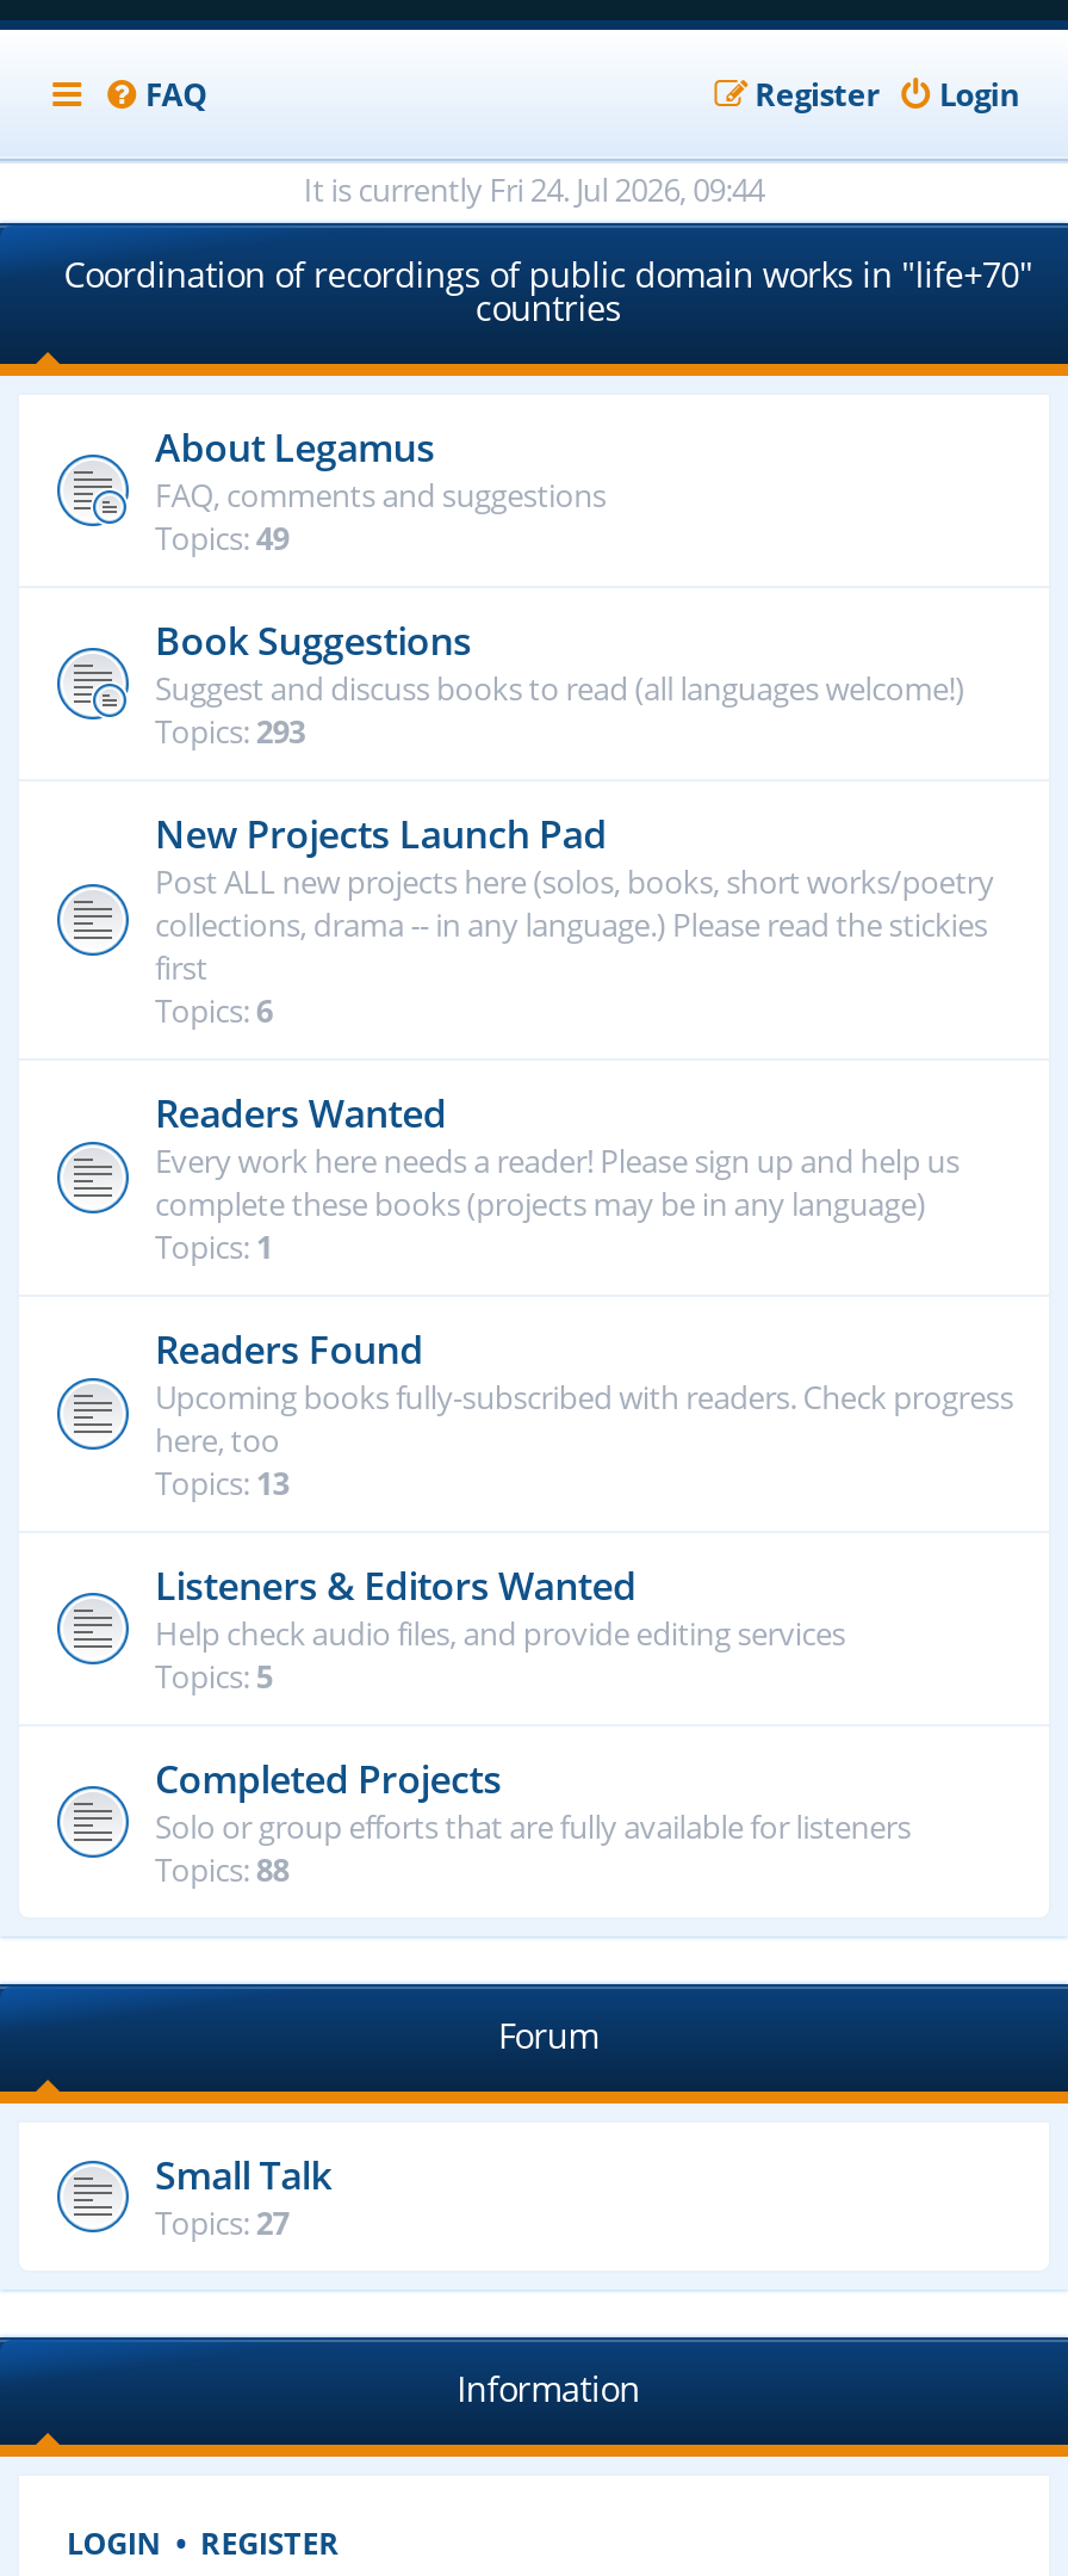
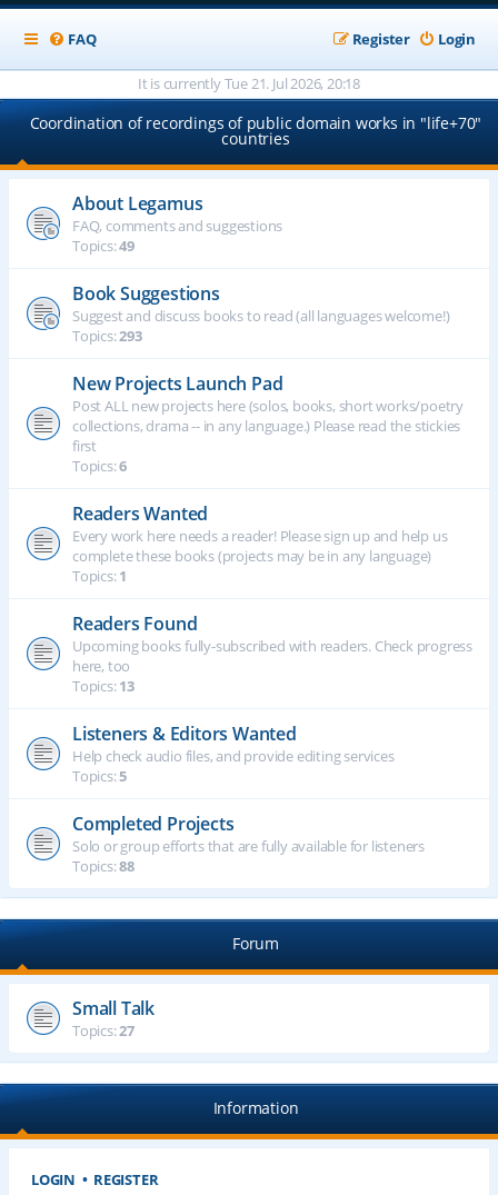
- It is currently Fri 24. Jul 2026, 09:44
+ It is currently Tue 21. Jul 2026, 20:18
